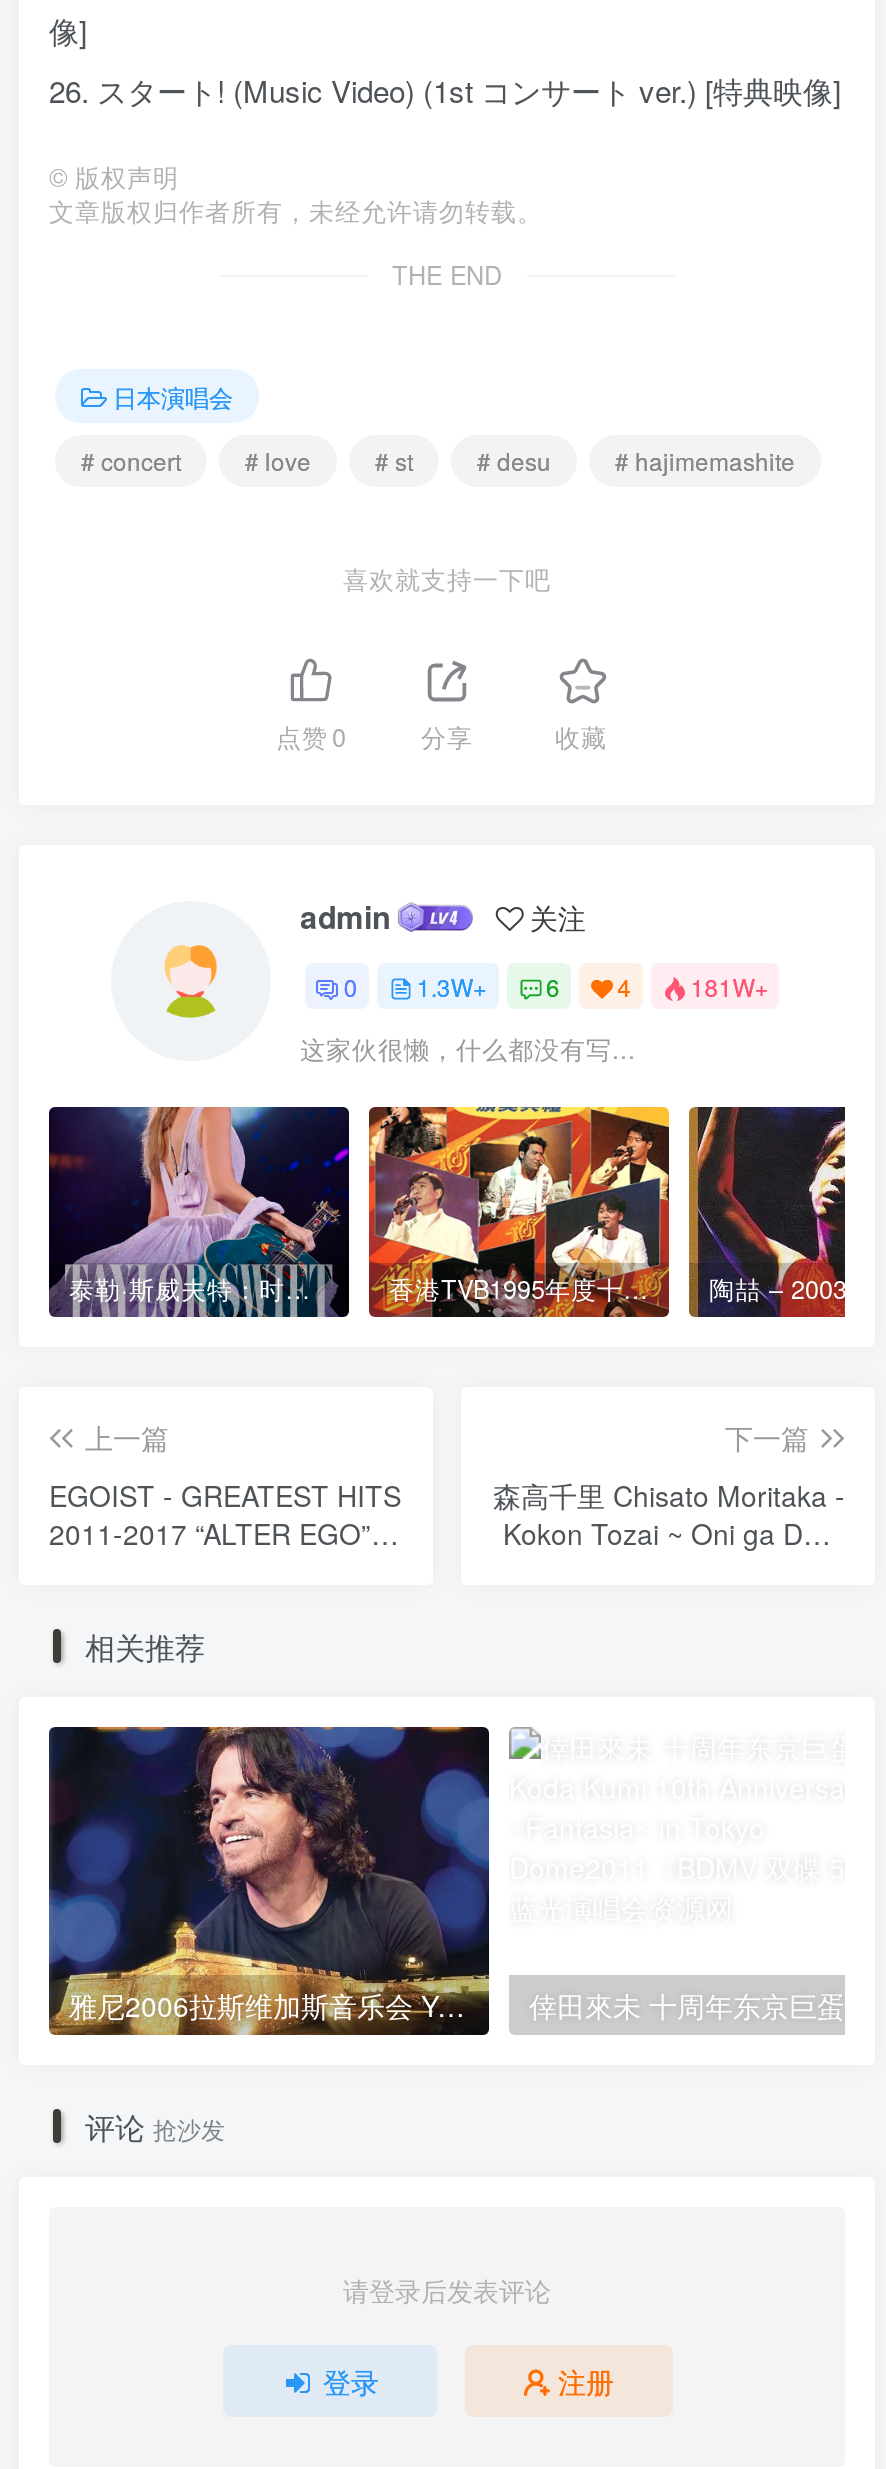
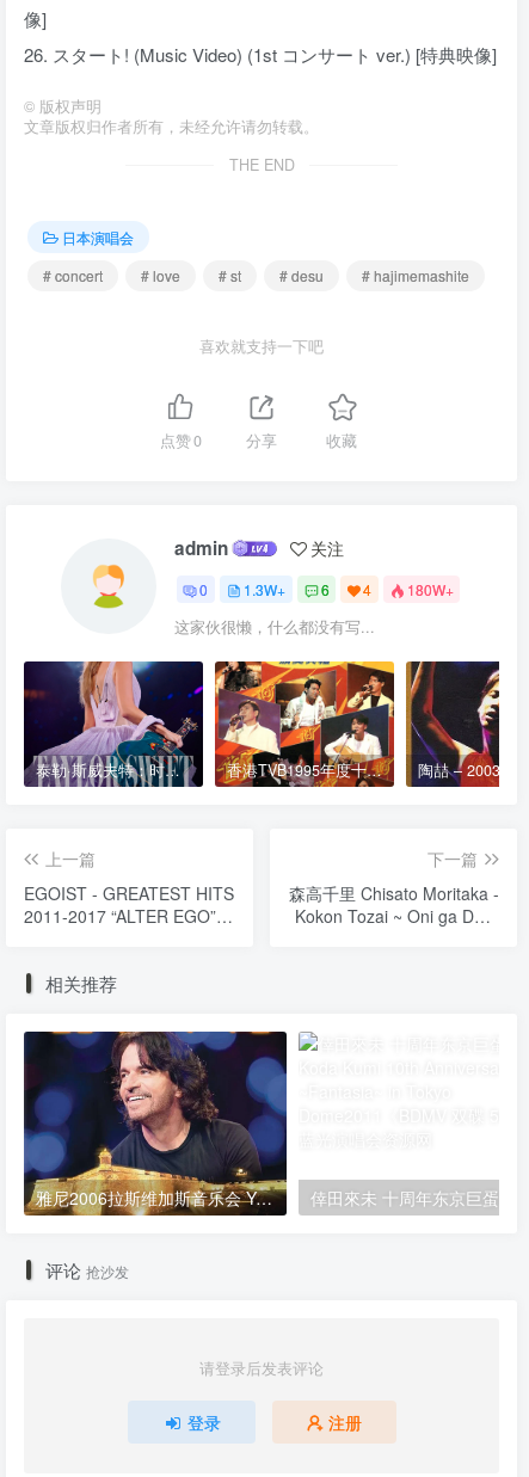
- 0 1.3W+ 6 4 181W+
+ 0 1.3W+ 6 4 180W+
